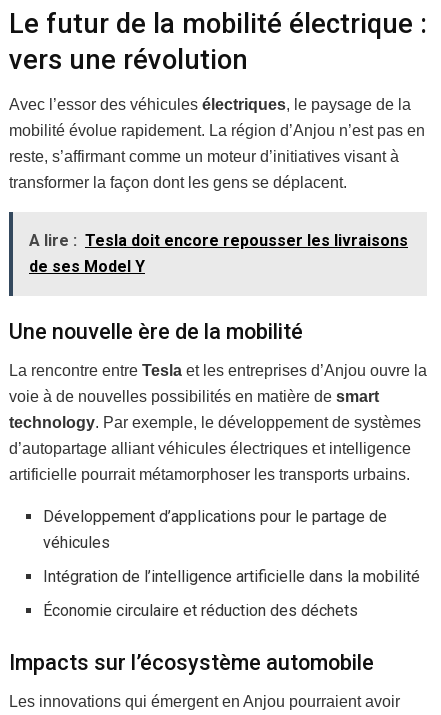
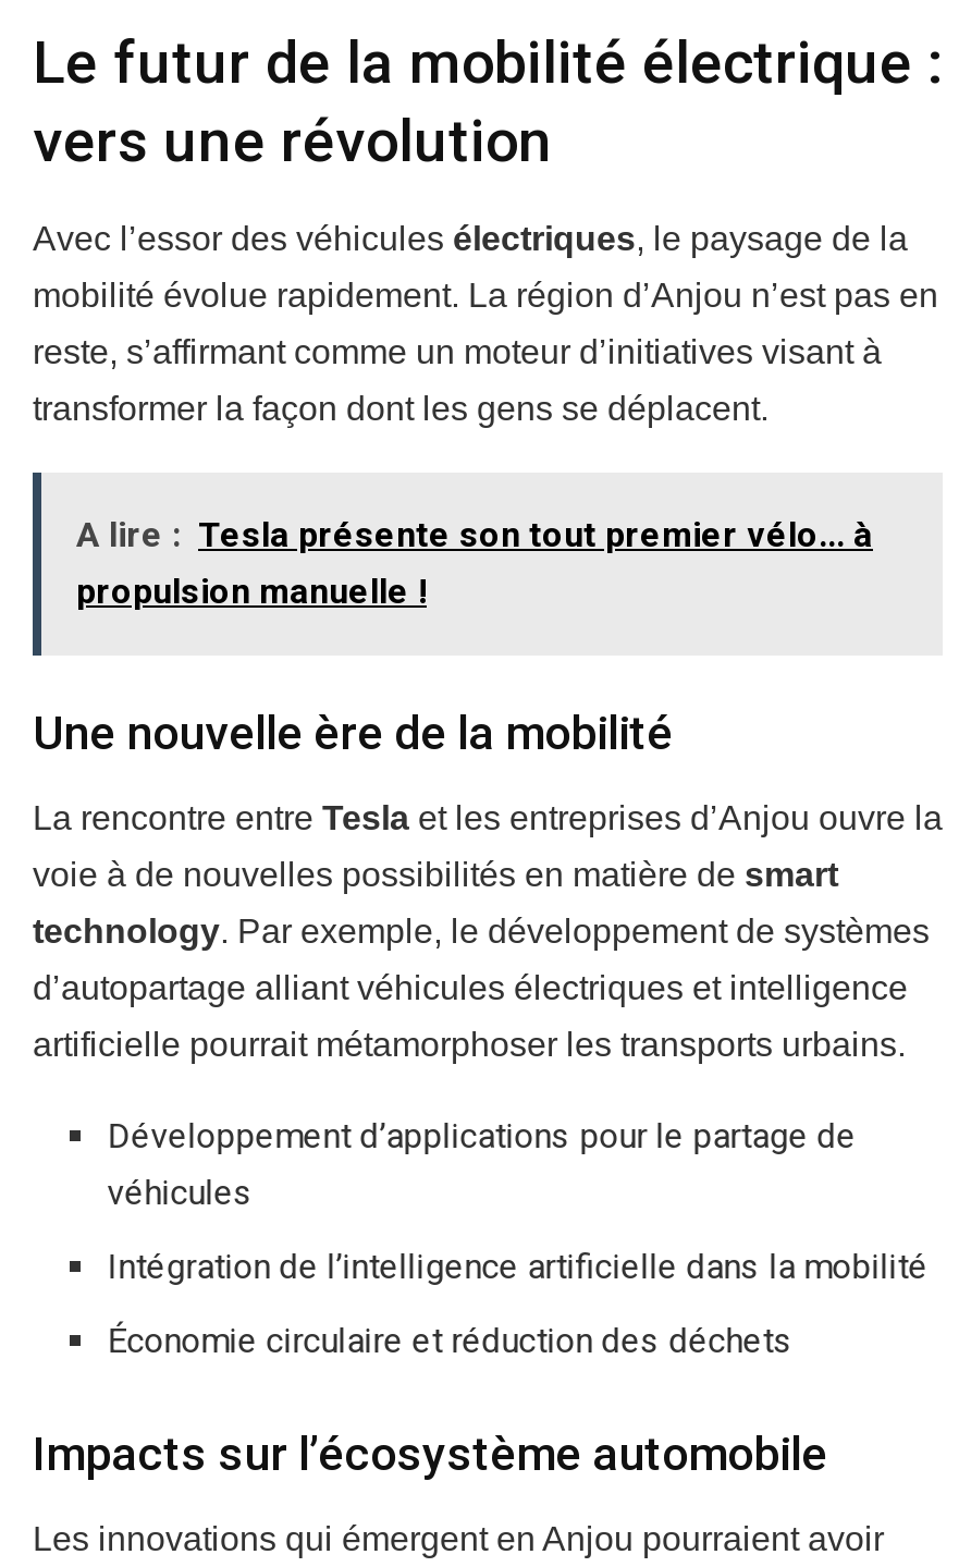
- A lire : Tesla doit encore repousser les livraisons
- de ses Model Y
+ A lire : Tesla présente son tout premier vélo... à
+ propulsion manuelle !
